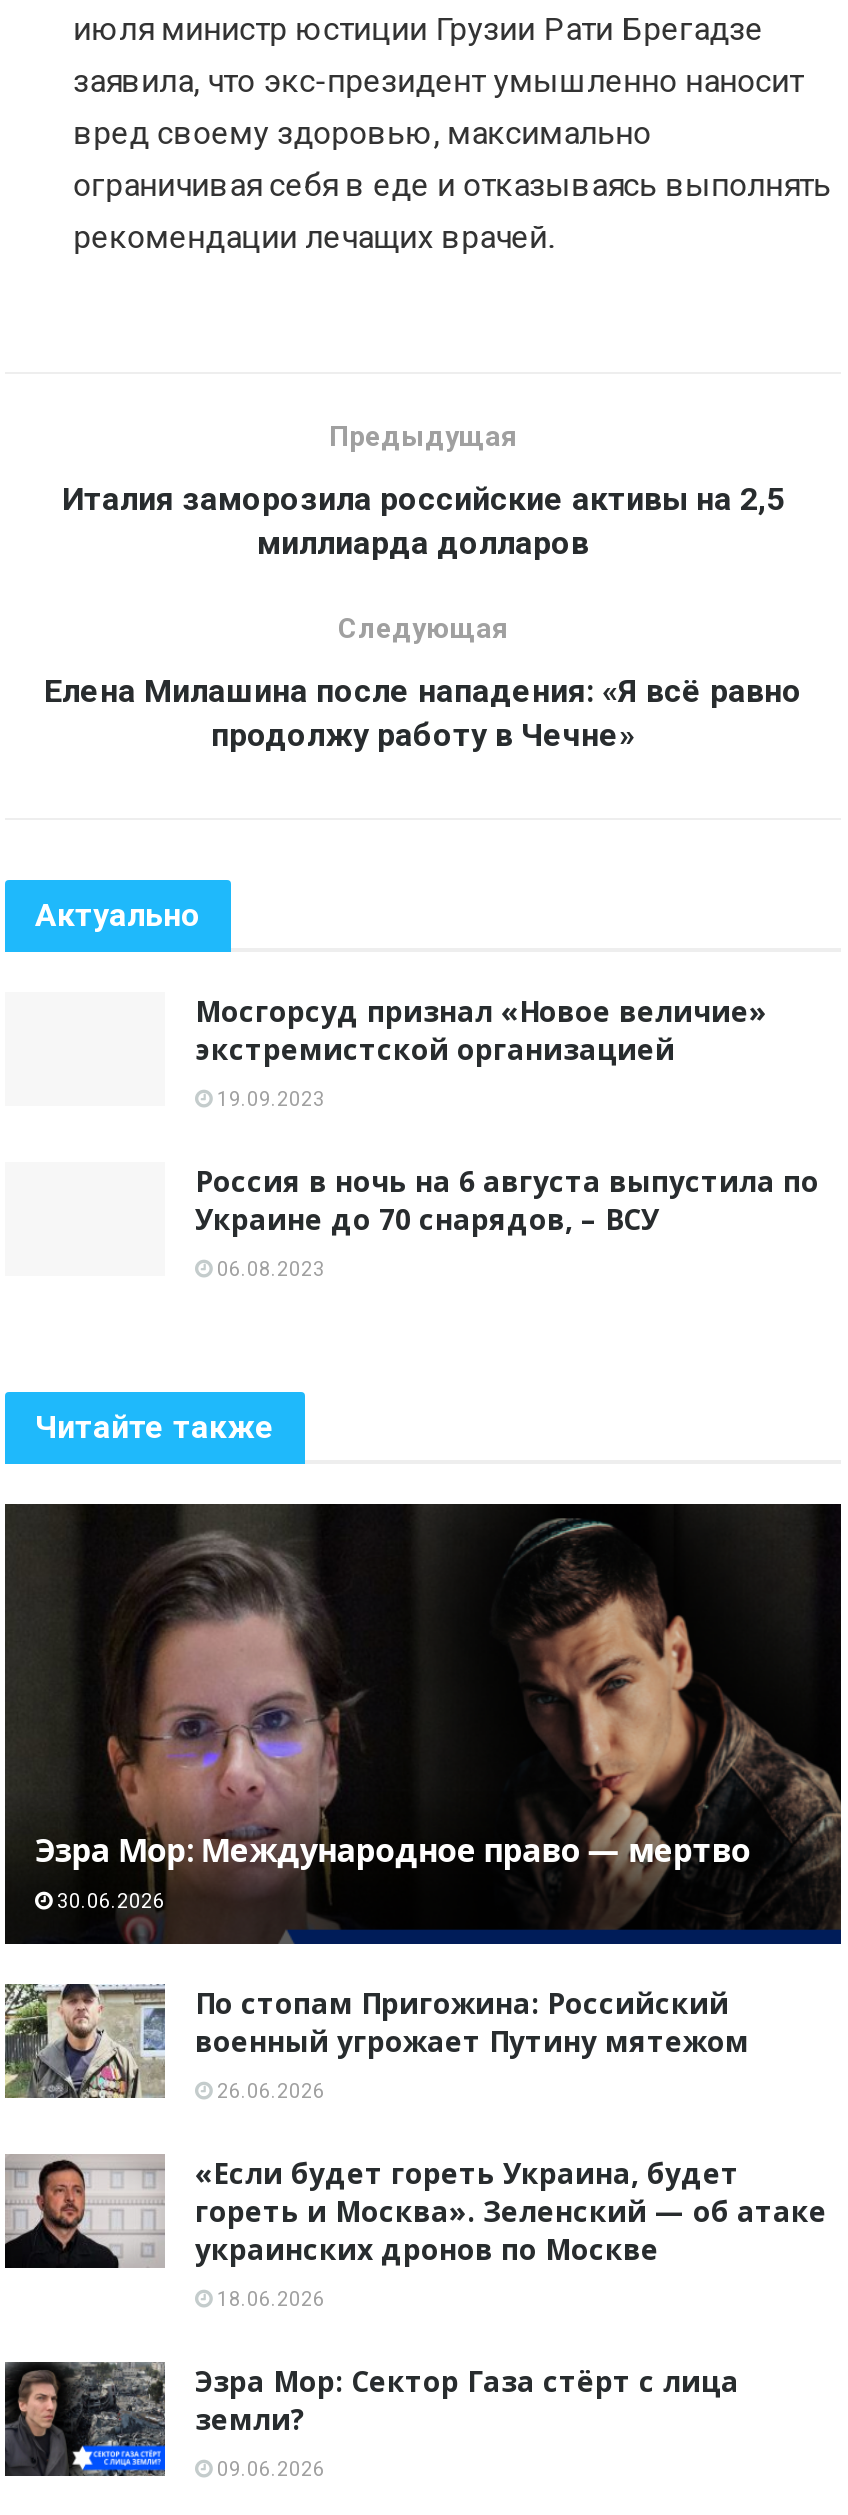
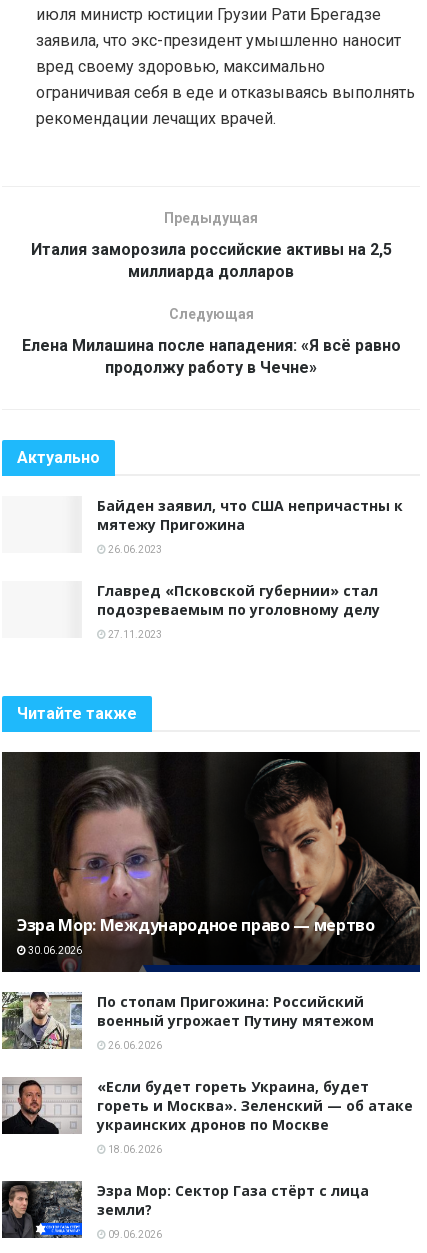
- Мосгорсуд признал «Новое величие»
- экстремистской организацией
+ Байден заявил, что США непричастны к
+ мятежу Пригожина

- 19.09.2023
+ 26.06.2023

- Россия в ночь на 6 августа выпустила по
- Украине до 70 снарядов, – ВСУ
+ Главред «Псковской губернии» стал
+ подозреваемым по уголовному делу

- 06.08.2023
+ 27.11.2023
